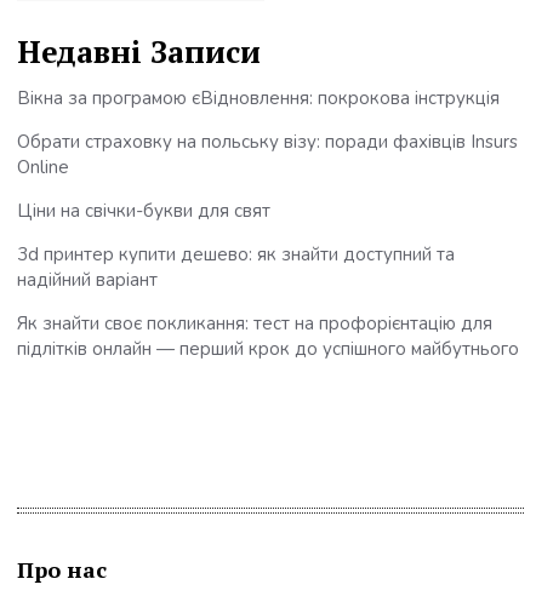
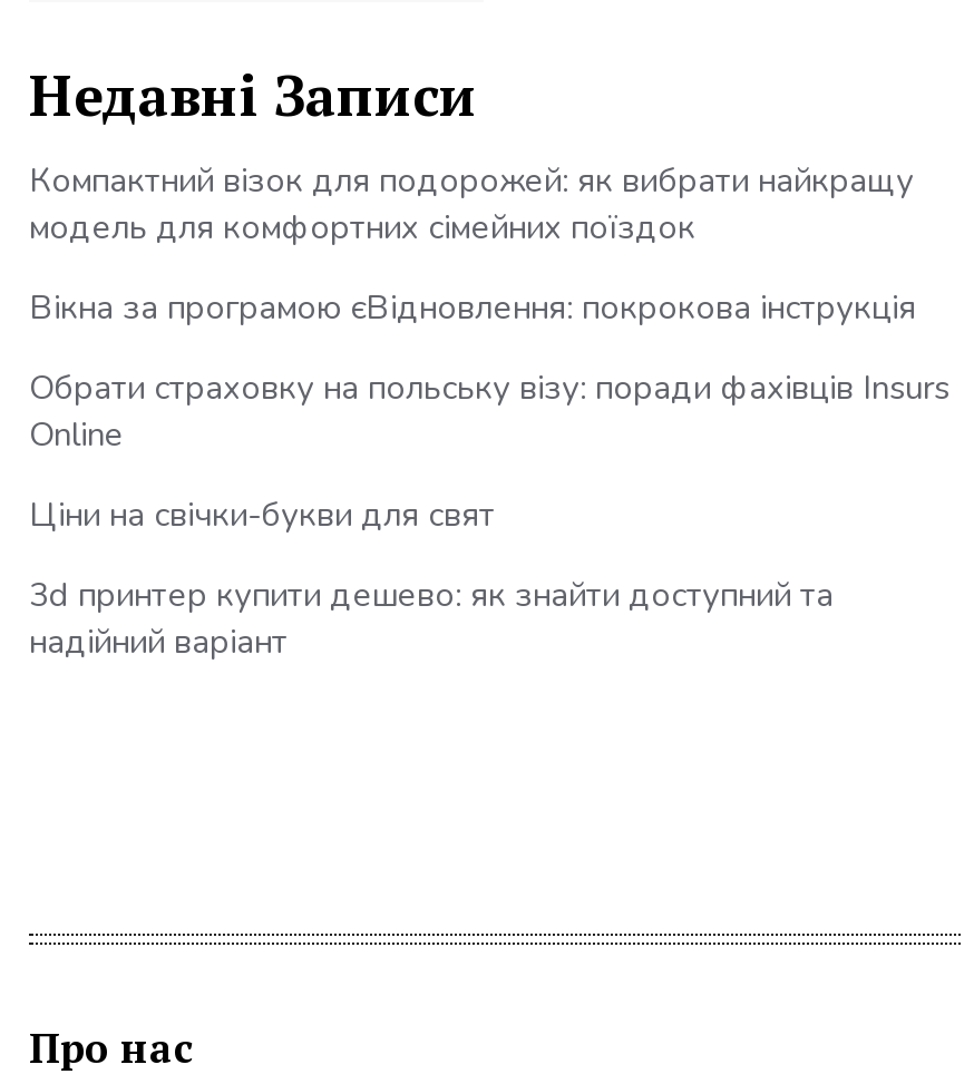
+ Компактний візок для подорожей: як вибрати найкращу
+ модель для комфортних сімейних поїздок

moved down: Вікна за програмою єВідновлення: покрокова інструкція | Обрати страховку на польську візу: поради фахівців Insurs | Online | Ціни на свічки-букви для свят | надійний варіант

- Як знайти своє покликання: тест на профорієнтацію для
- підлітків онлайн — перший крок до успішного майбутнього
